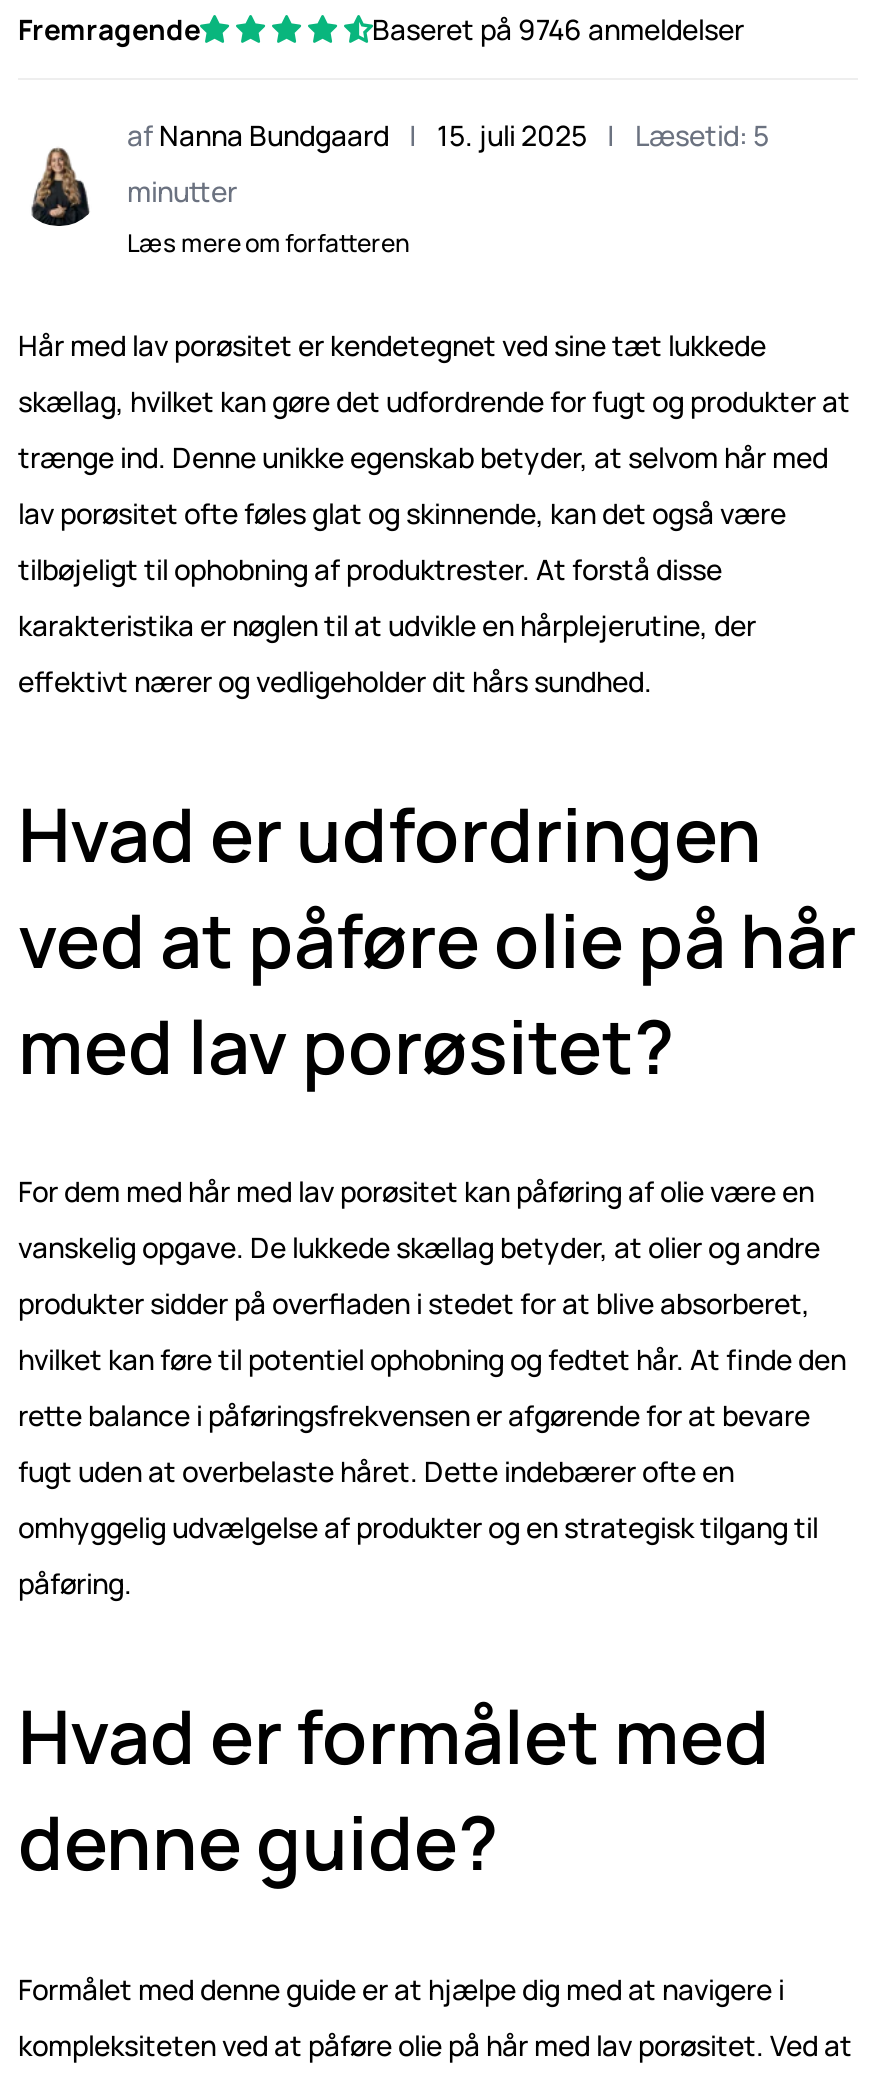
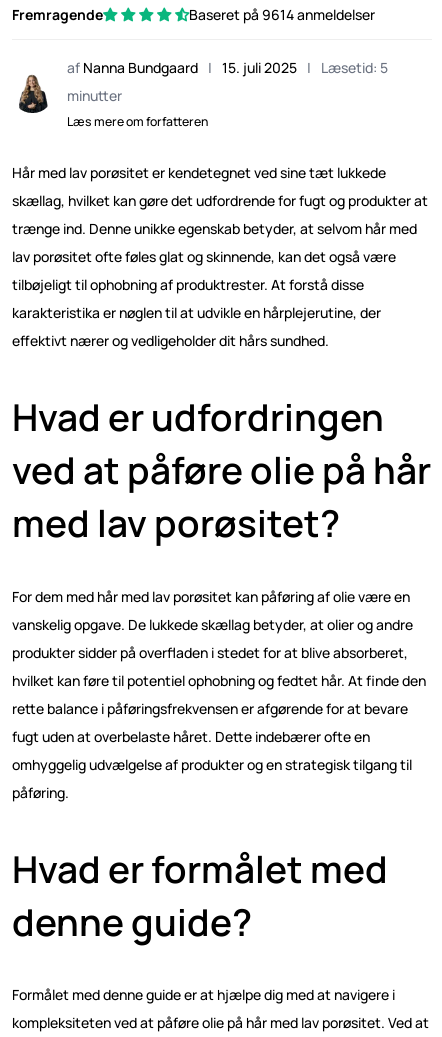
- Baseret på 9746 anmeldelser
+ Baseret på 9614 anmeldelser
